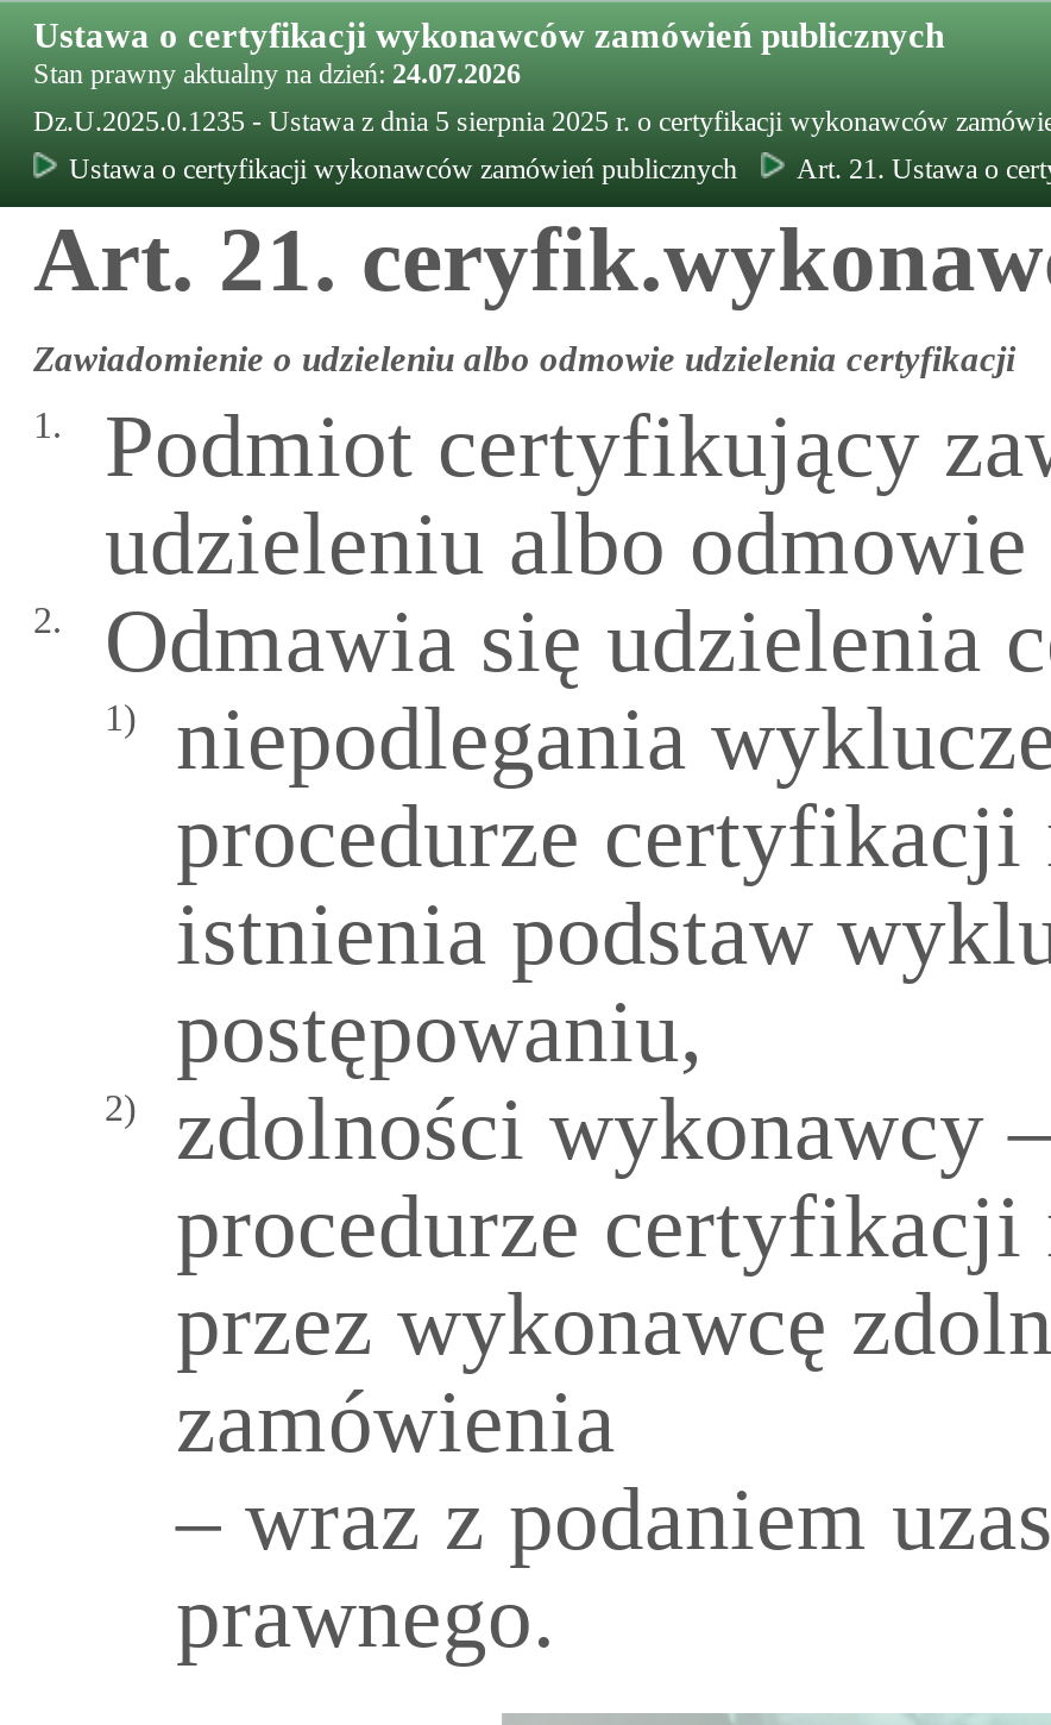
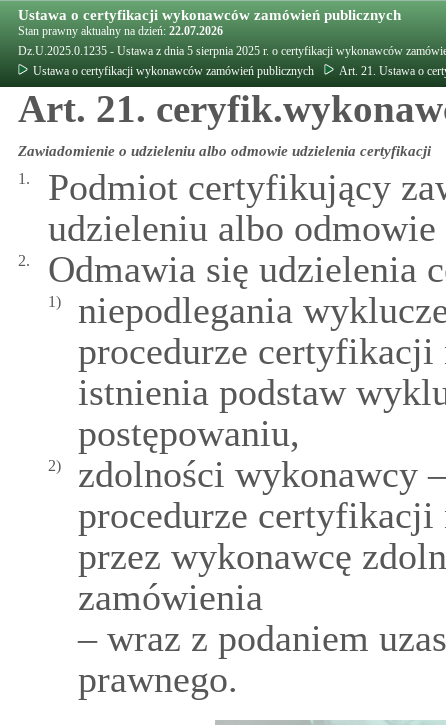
- Stan prawny aktualny na dzień: 24.07.2026
+ Stan prawny aktualny na dzień: 22.07.2026
